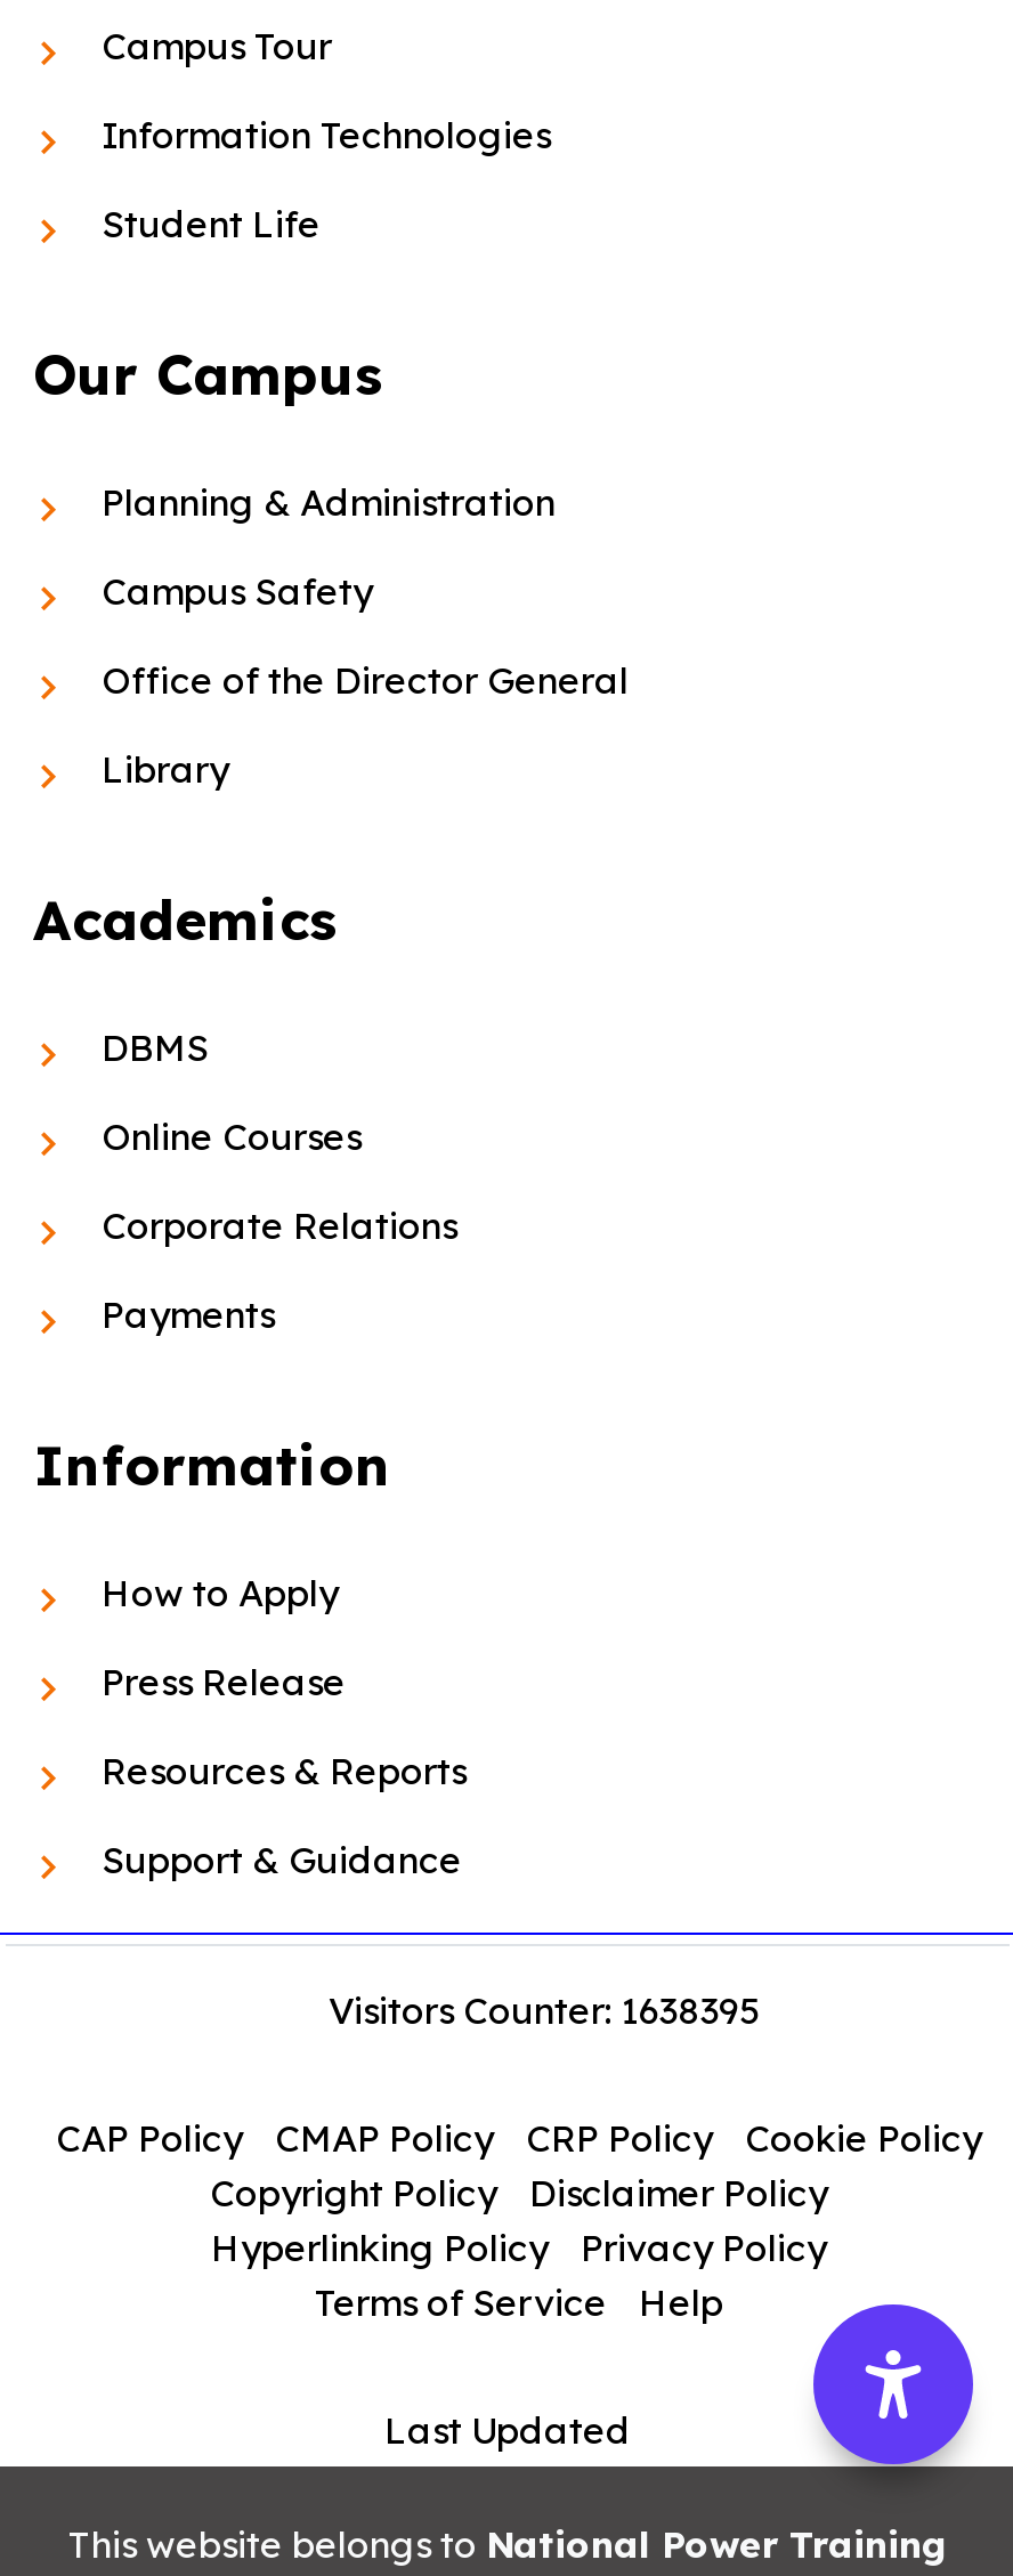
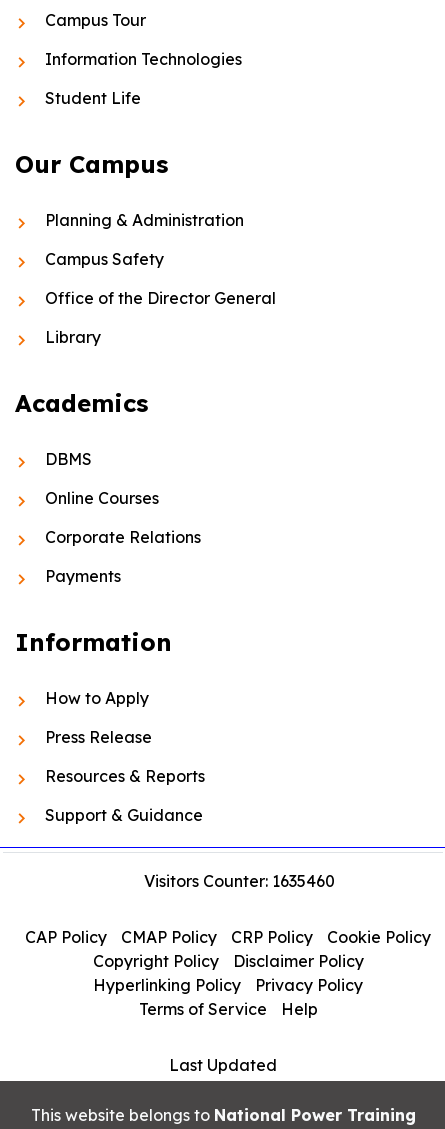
- Visitors Counter: 1638395
+ Visitors Counter: 1635460

- [image]
